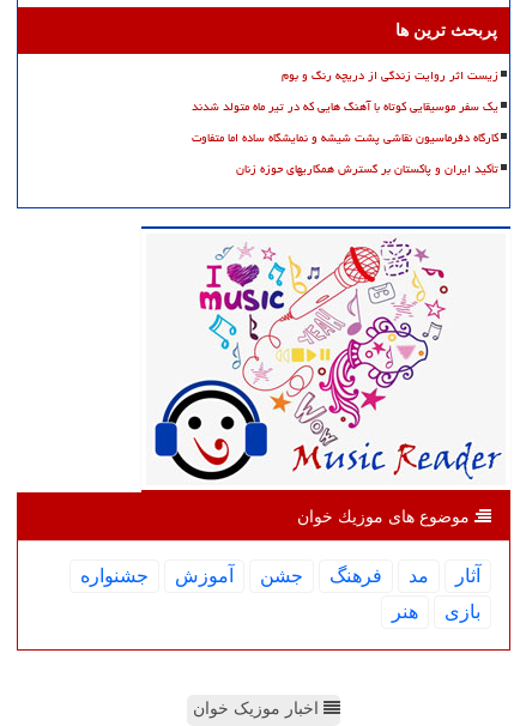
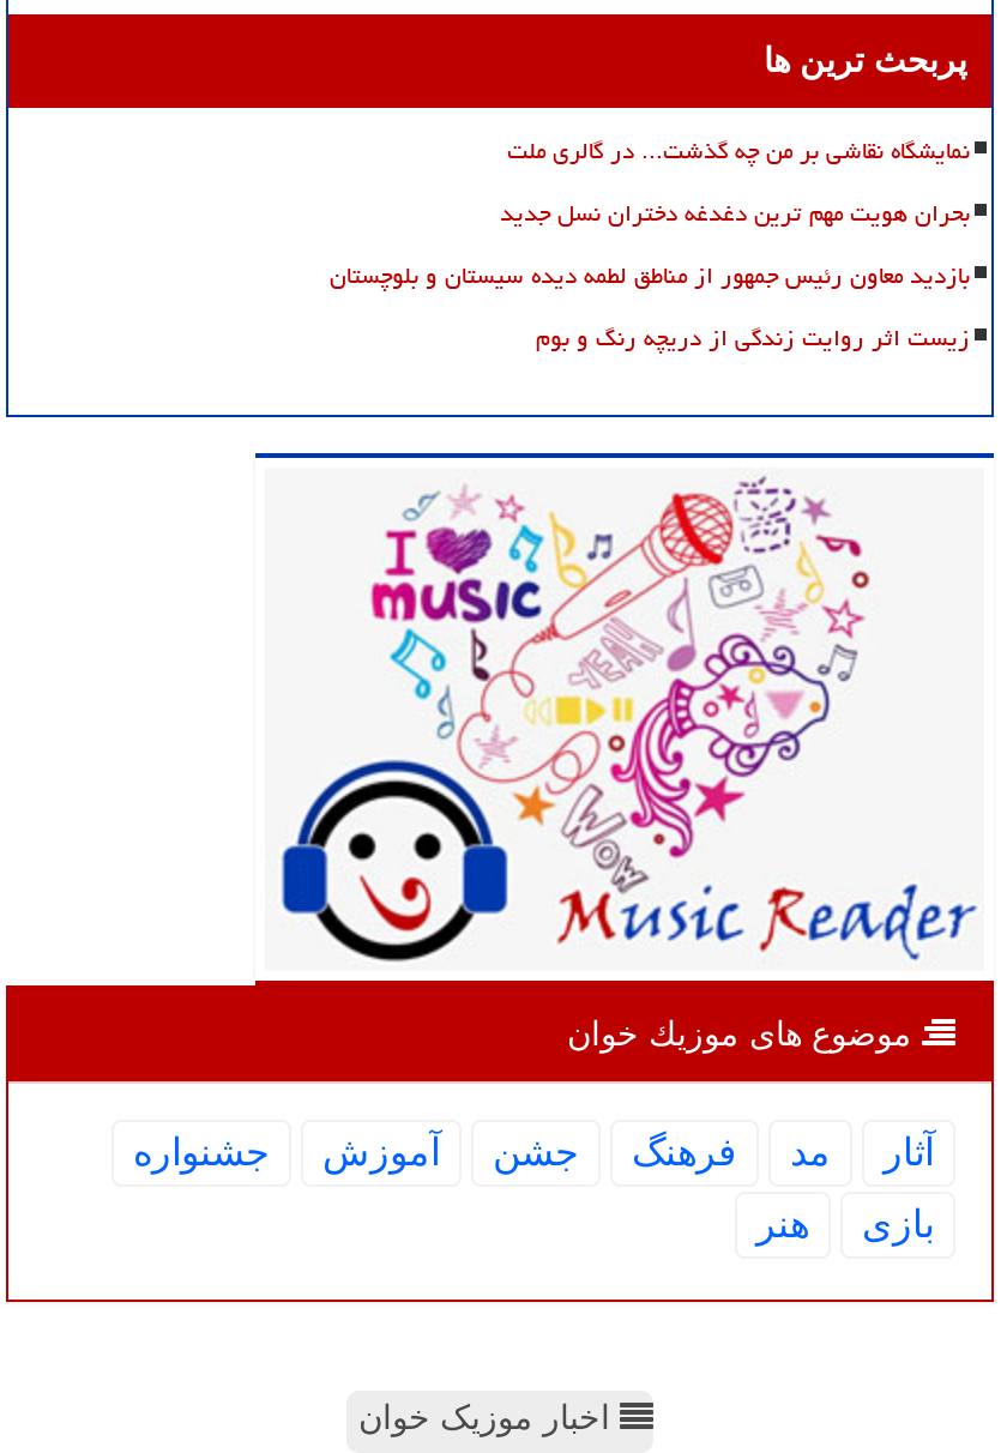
+ نمایشگاه نقاشی بر من چه گذشت... در گالری ملت
+ بحران هویت مهم ترین دغدغه دختران نسل جدید
+ بازدید معاون رئیس جمهور از مناطق لطمه دیده سیستان و بلوچستان

moved down: زیست اثر روایت زندگی از دریچه رنگ و بوم

- یک سفر موسیقایی کوتاه با آهنگ هایی که در تیر ماه متولد شدند
- کارگاه دفرماسیون نقاشی پشت شیشه و نمایشگاه ساده اما متفاوت
- تأکید ایران و پاکستان بر گسترش همکاریهای حوزه زنان
